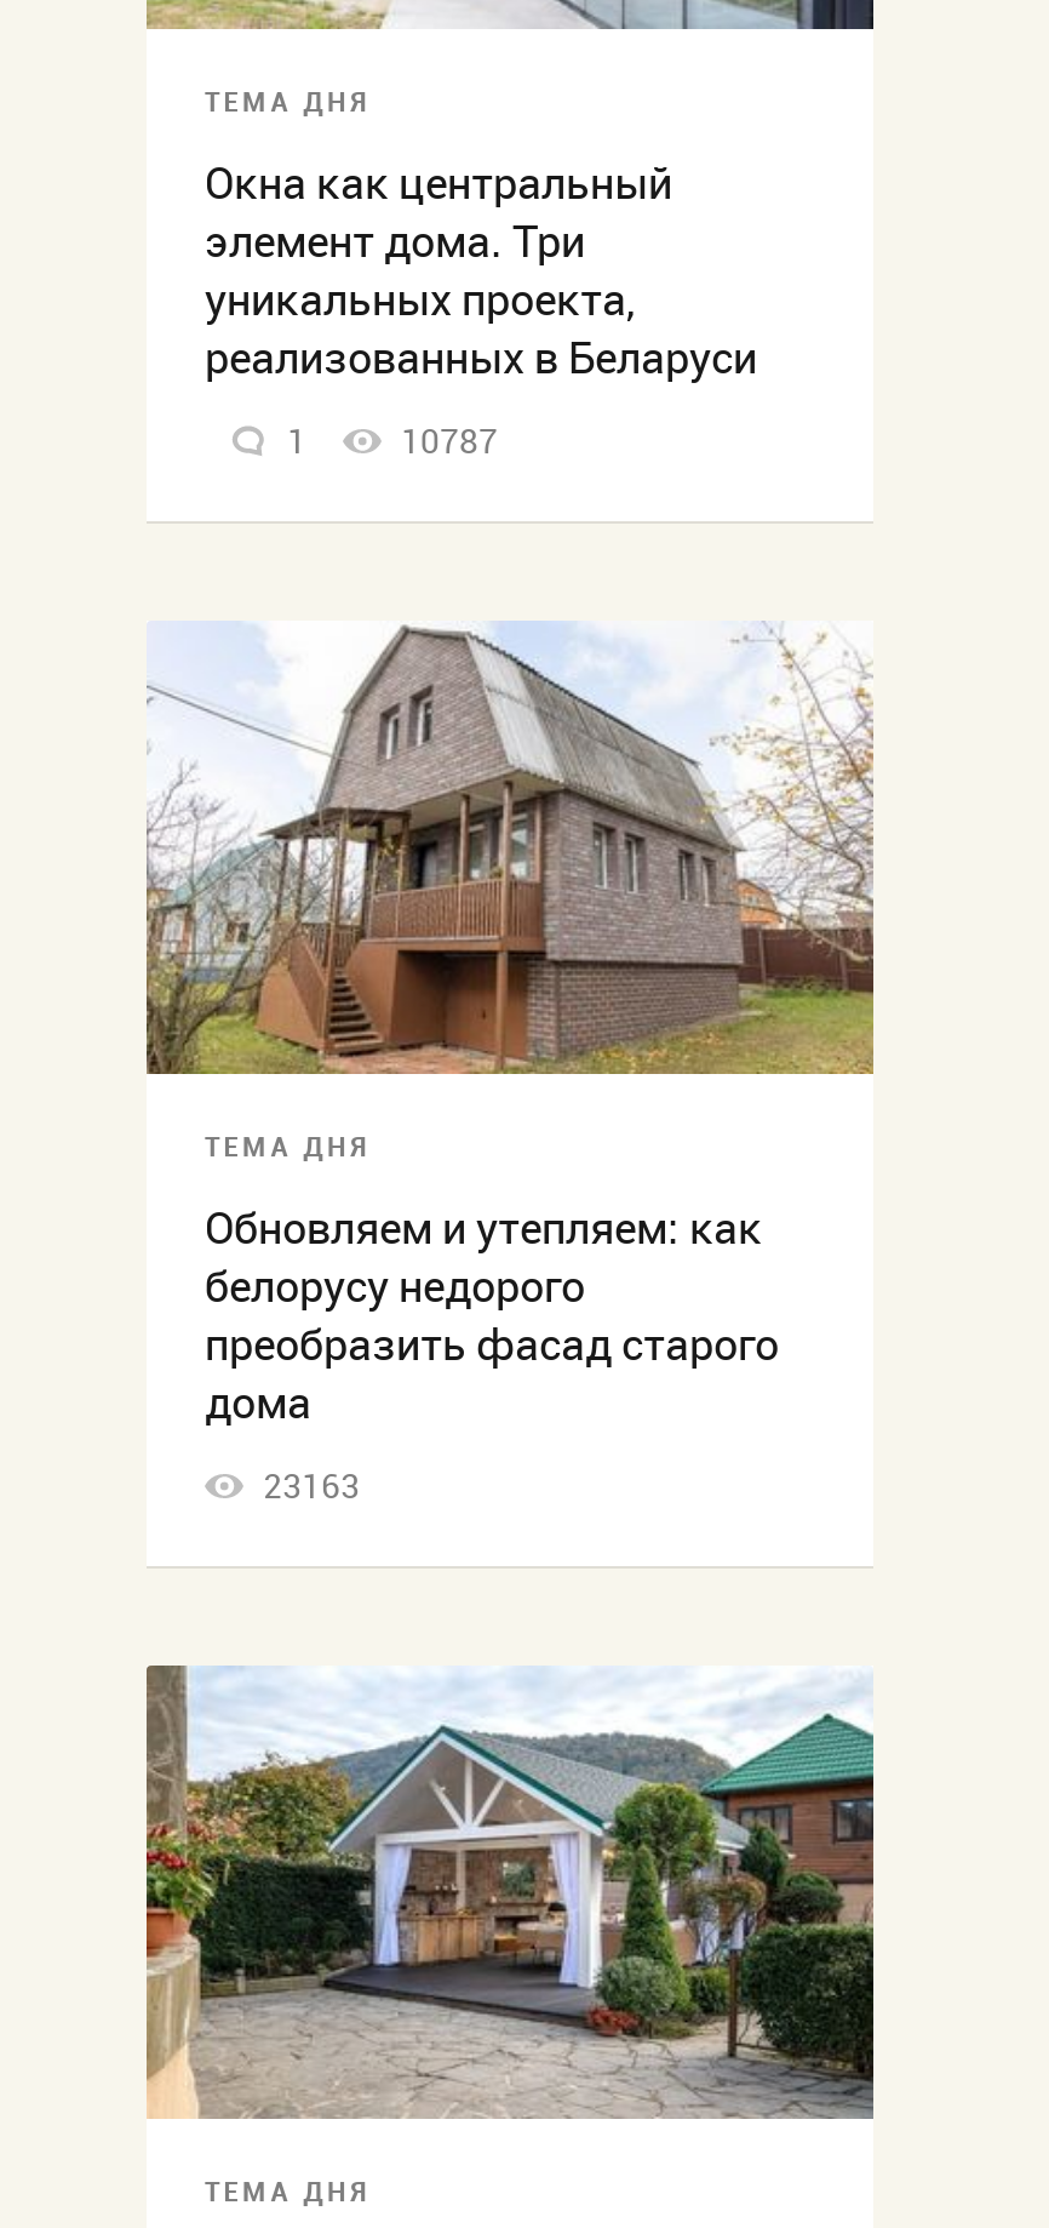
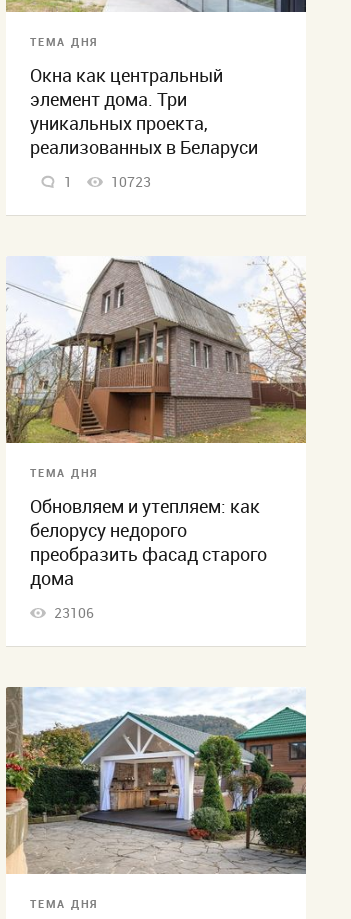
- 10787
+ 10723

- 23163
+ 23106
